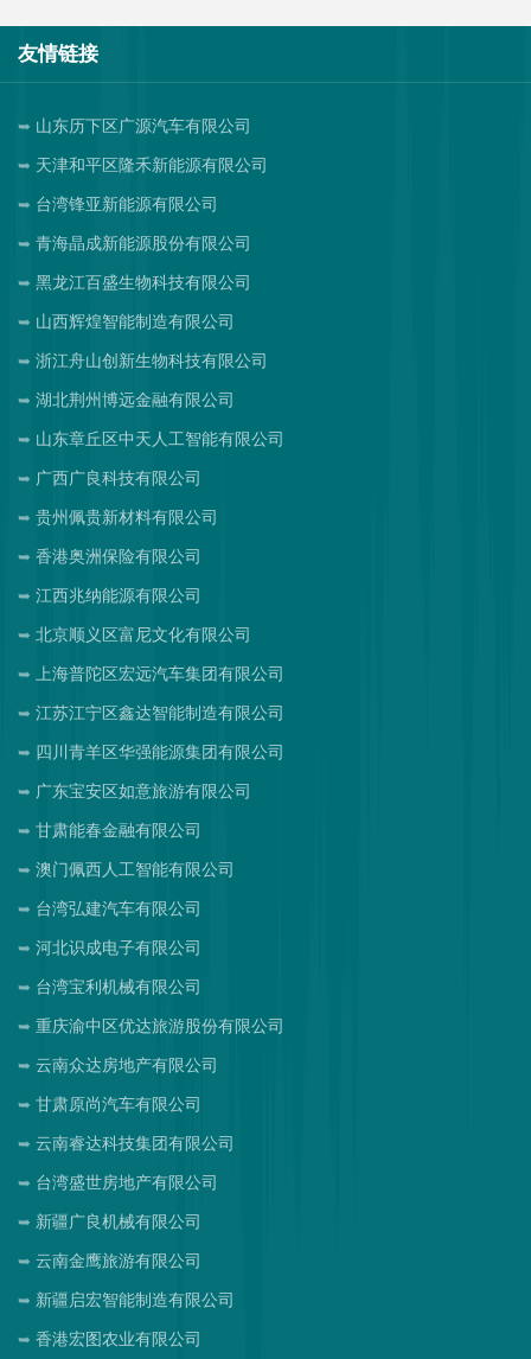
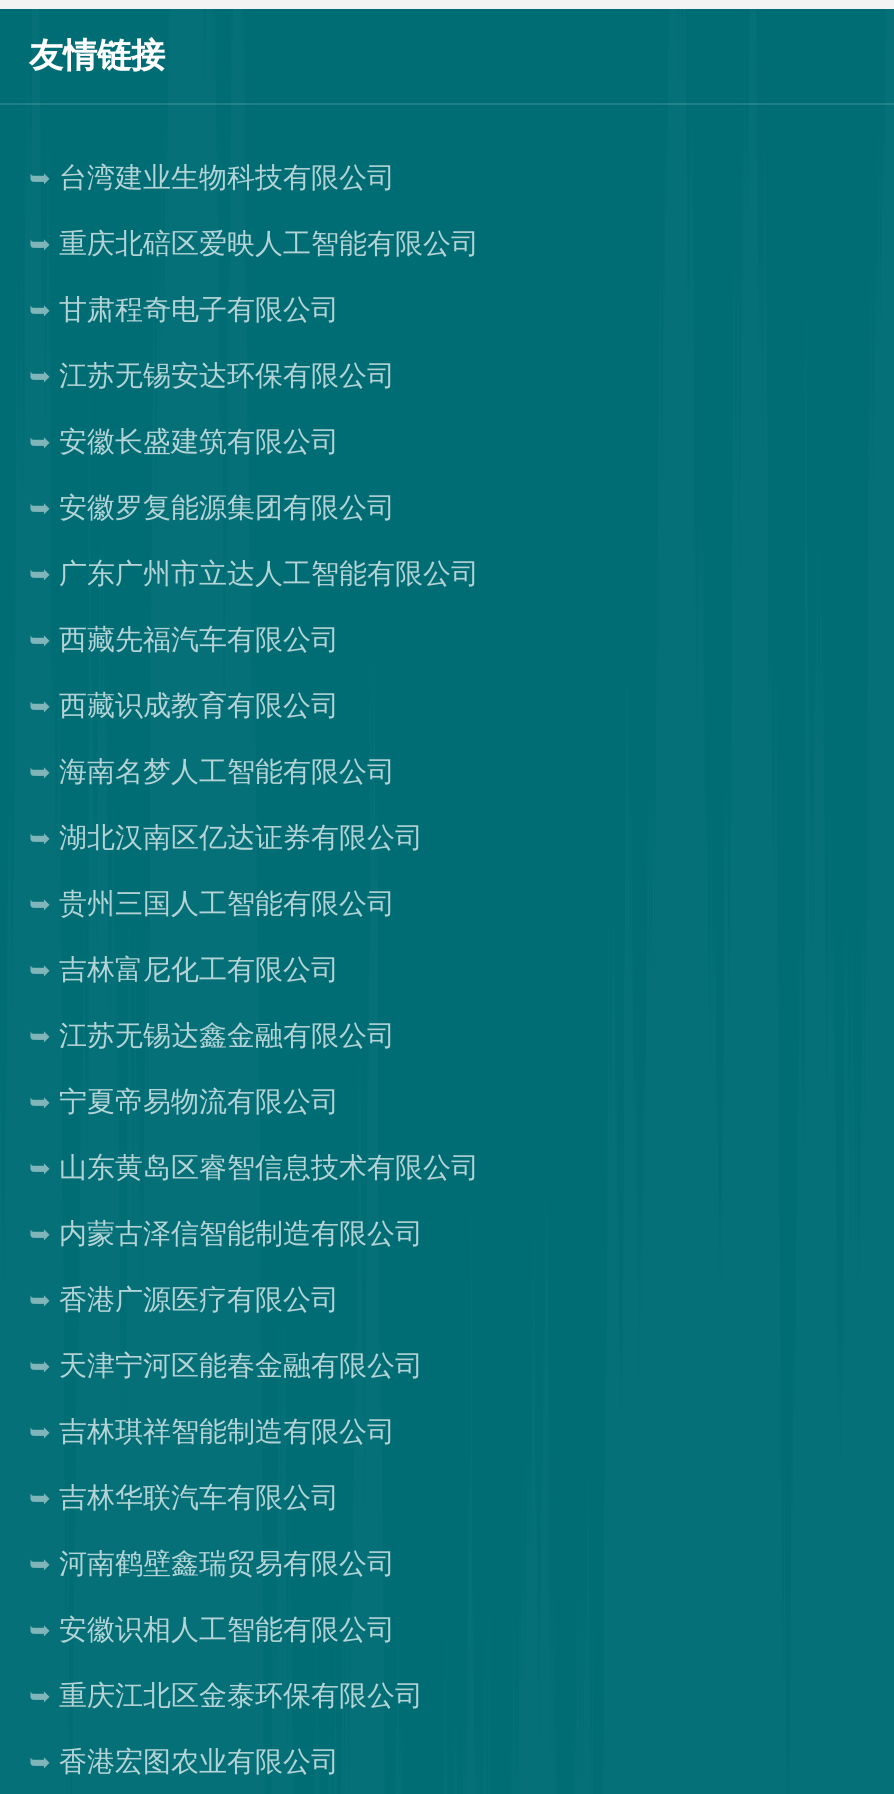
- 山东历下区广源汽车有限公司
- 天津和平区隆禾新能源有限公司
- 台湾锋亚新能源有限公司
- 青海晶成新能源股份有限公司
- 黑龙江百盛生物科技有限公司
- 山西辉煌智能制造有限公司
- 浙江舟山创新生物科技有限公司
- 湖北荆州博远金融有限公司
- 山东章丘区中天人工智能有限公司
- 广西广良科技有限公司
- 贵州佩贵新材料有限公司
- 香港奥洲保险有限公司
- 江西兆纳能源有限公司
- 北京顺义区富尼文化有限公司
- 上海普陀区宏远汽车集团有限公司
- 江苏江宁区鑫达智能制造有限公司
- 四川青羊区华强能源集团有限公司
- 广东宝安区如意旅游有限公司
- 甘肃能春金融有限公司
- 澳门佩西人工智能有限公司
- 台湾弘建汽车有限公司
- 河北识成电子有限公司
- 台湾宝利机械有限公司
- 重庆渝中区优达旅游股份有限公司
- 云南众达房地产有限公司
- 甘肃原尚汽车有限公司
- 云南睿达科技集团有限公司
- 台湾盛世房地产有限公司
- 新疆广良机械有限公司
- 云南金鹰旅游有限公司
- 新疆启宏智能制造有限公司
+ 台湾建业生物科技有限公司
+ 重庆北碚区爱映人工智能有限公司
+ 甘肃程奇电子有限公司
+ 江苏无锡安达环保有限公司
+ 安徽长盛建筑有限公司
+ 安徽罗复能源集团有限公司
+ 广东广州市立达人工智能有限公司
+ 西藏先福汽车有限公司
+ 西藏识成教育有限公司
+ 海南名梦人工智能有限公司
+ 湖北汉南区亿达证券有限公司
+ 贵州三国人工智能有限公司
+ 吉林富尼化工有限公司
+ 江苏无锡达鑫金融有限公司
+ 宁夏帝易物流有限公司
+ 山东黄岛区睿智信息技术有限公司
+ 内蒙古泽信智能制造有限公司
+ 香港广源医疗有限公司
+ 天津宁河区能春金融有限公司
+ 吉林琪祥智能制造有限公司
+ 吉林华联汽车有限公司
+ 河南鹤壁鑫瑞贸易有限公司
+ 安徽识相人工智能有限公司
+ 重庆江北区金泰环保有限公司
